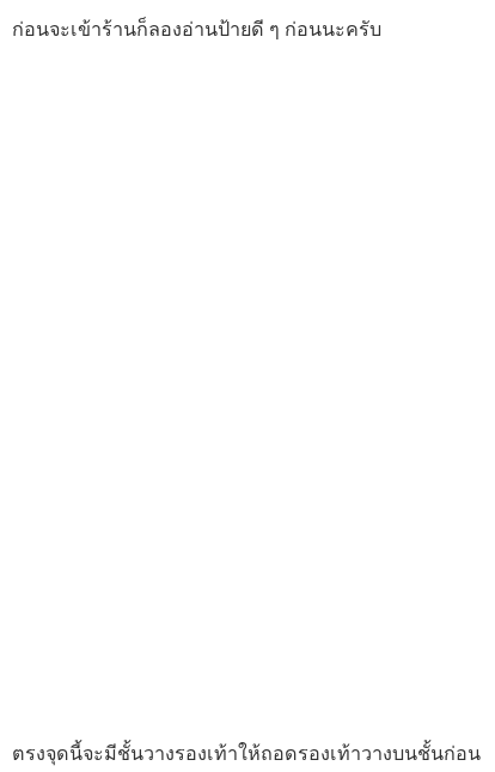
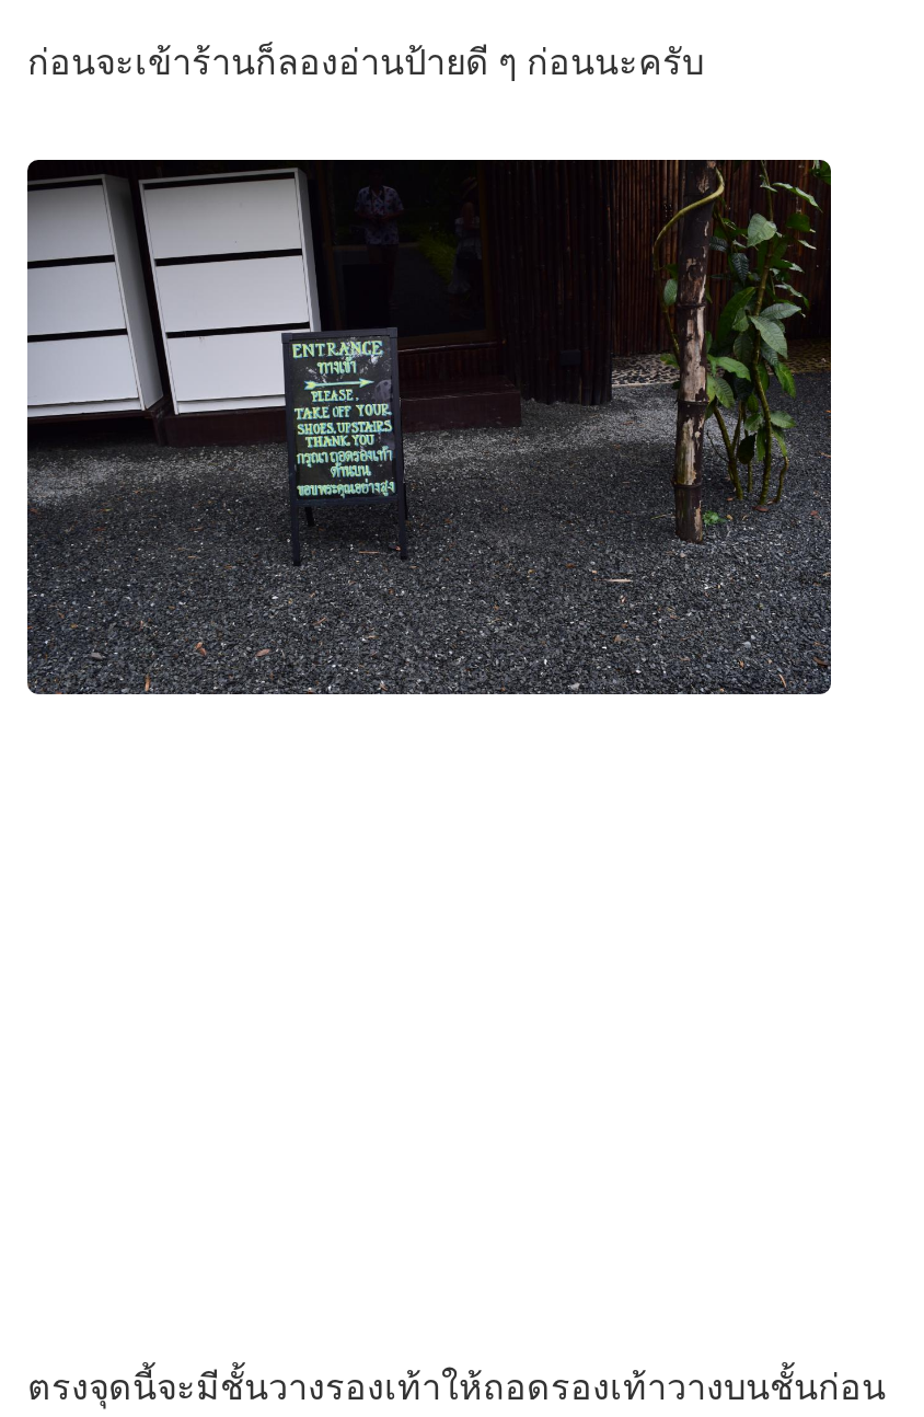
+ [image]
